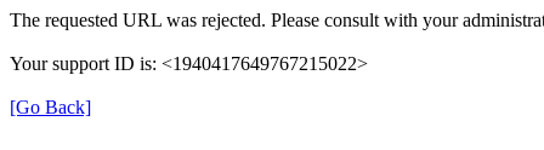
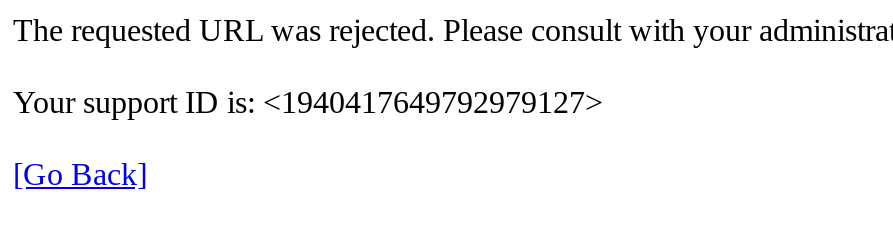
- Your support ID is: <1940417649767215022>
+ Your support ID is: <1940417649792979127>
